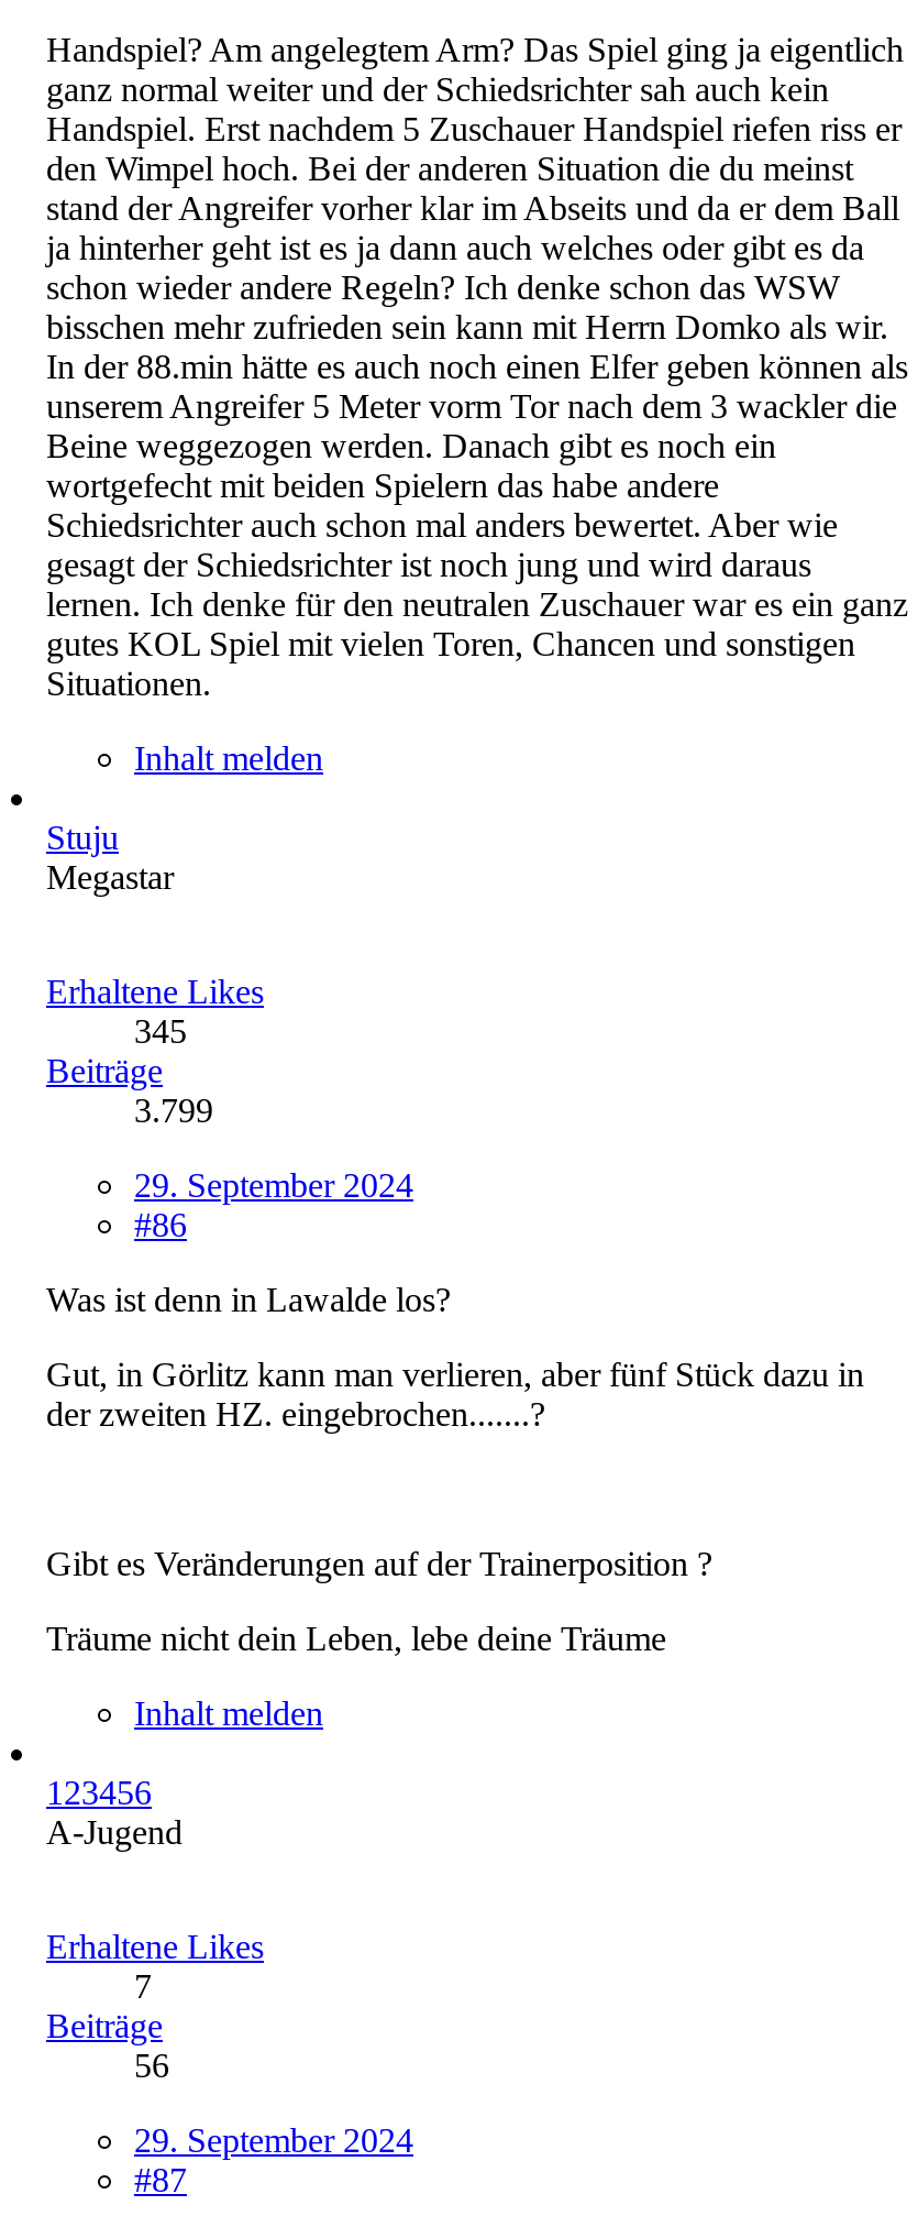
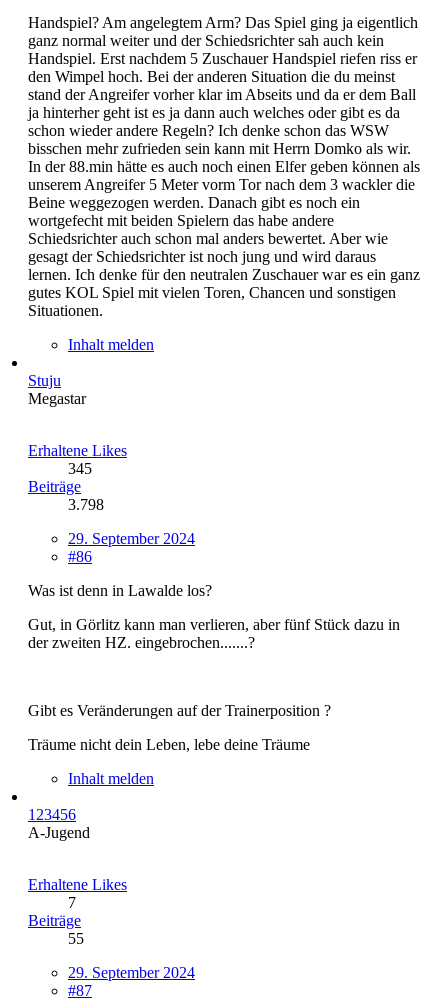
- 3.799
+ 3.798

- 56
+ 55
